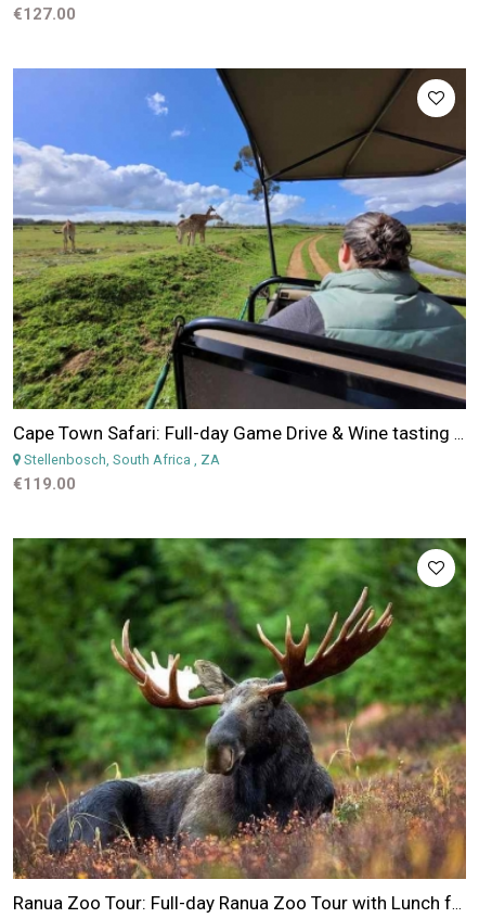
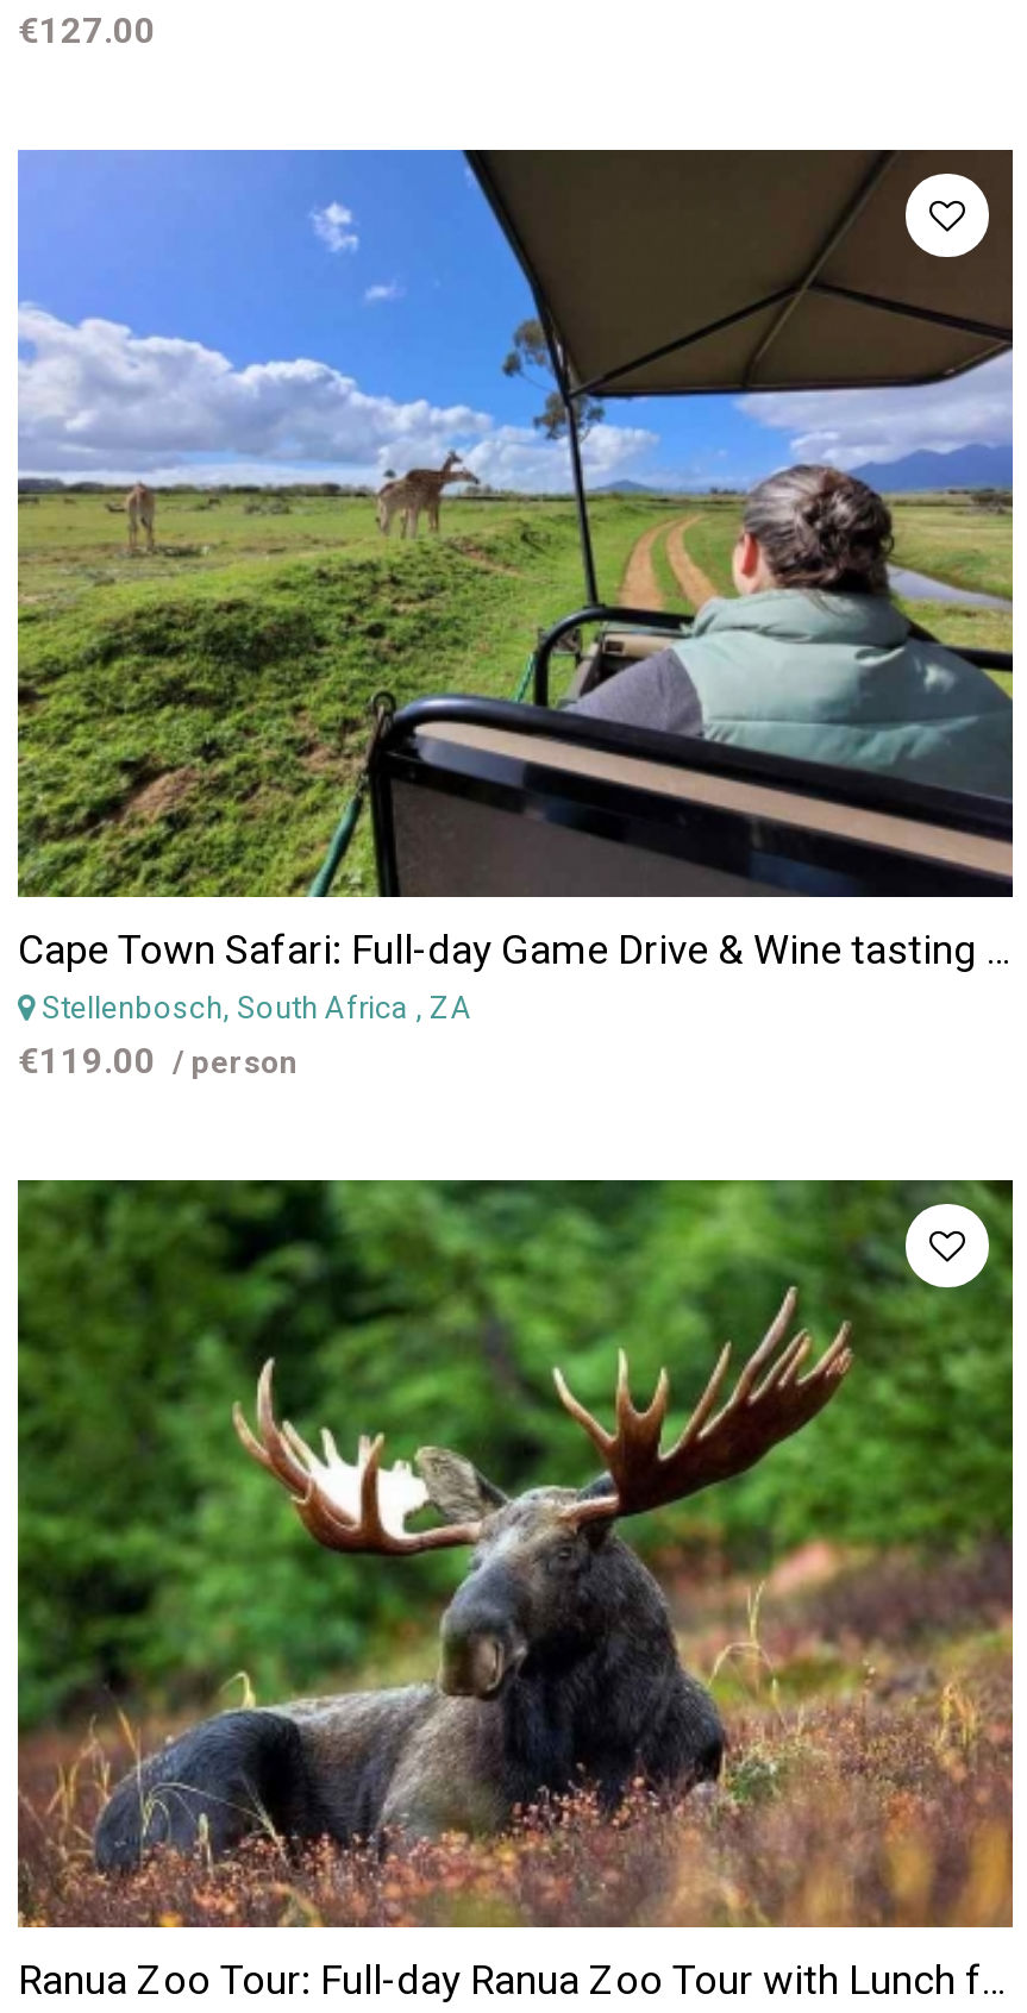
- €119.00
+ €119.00 / person
